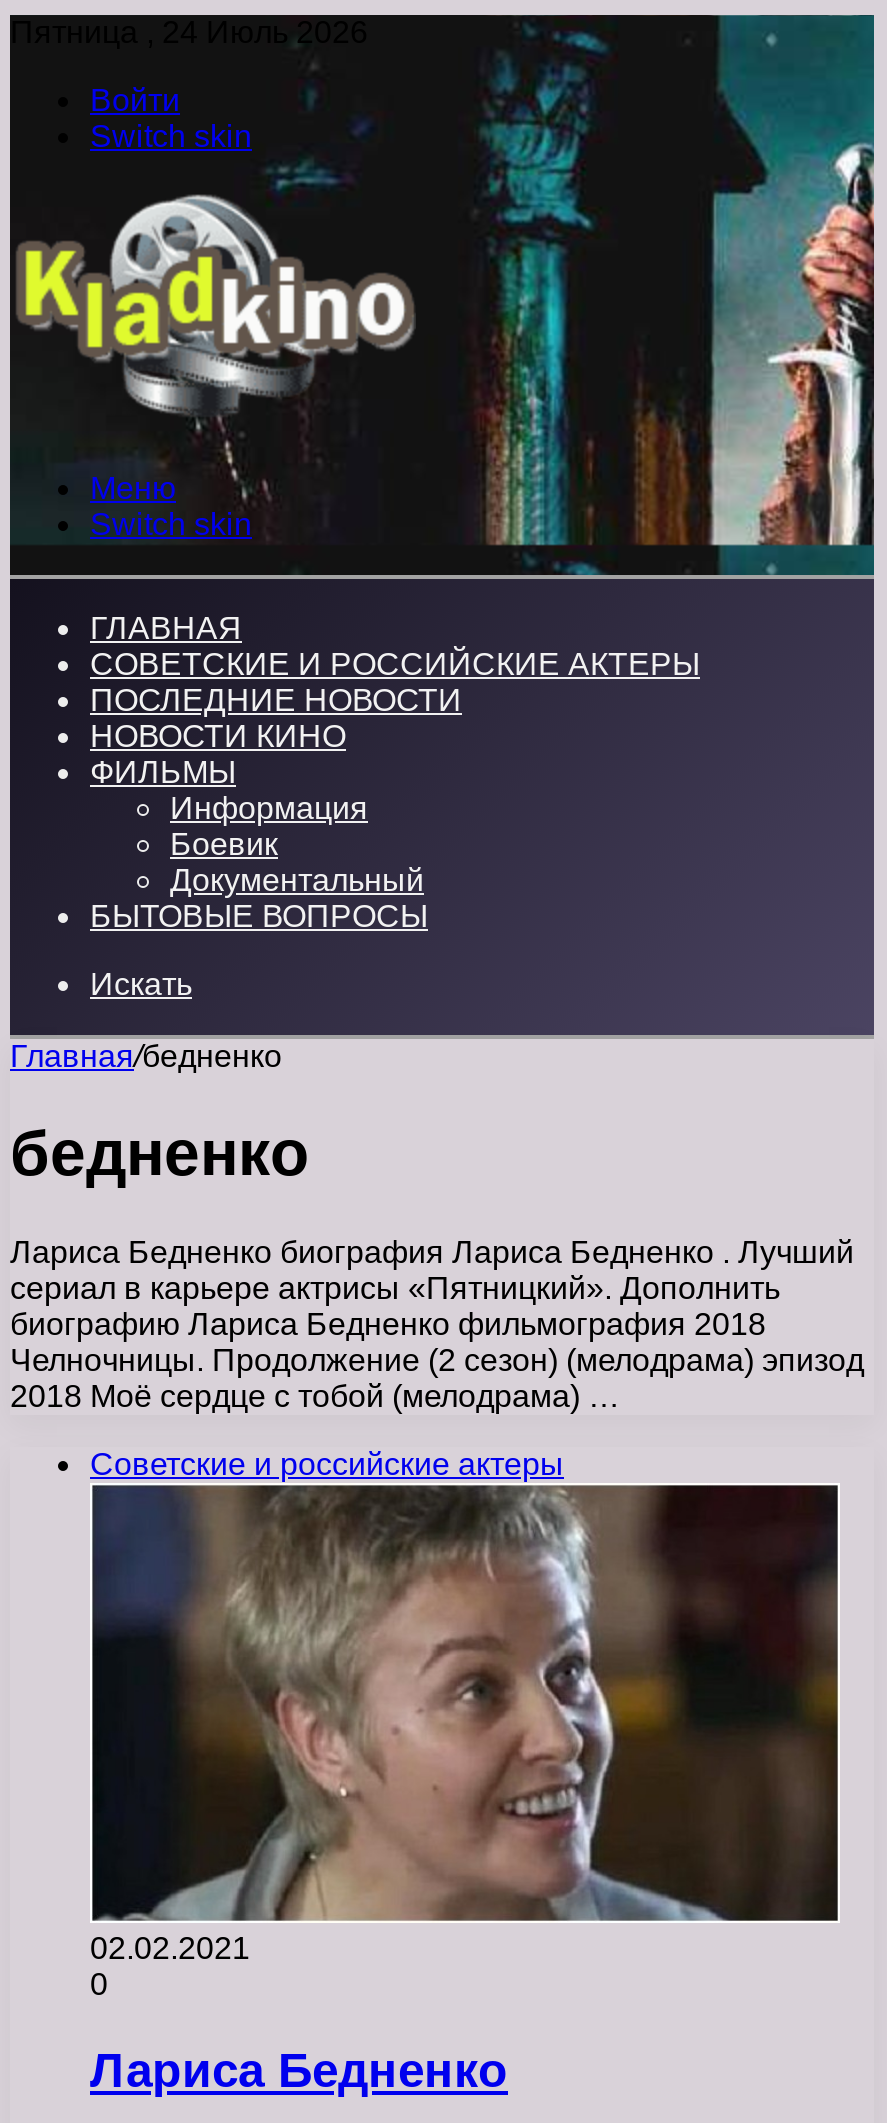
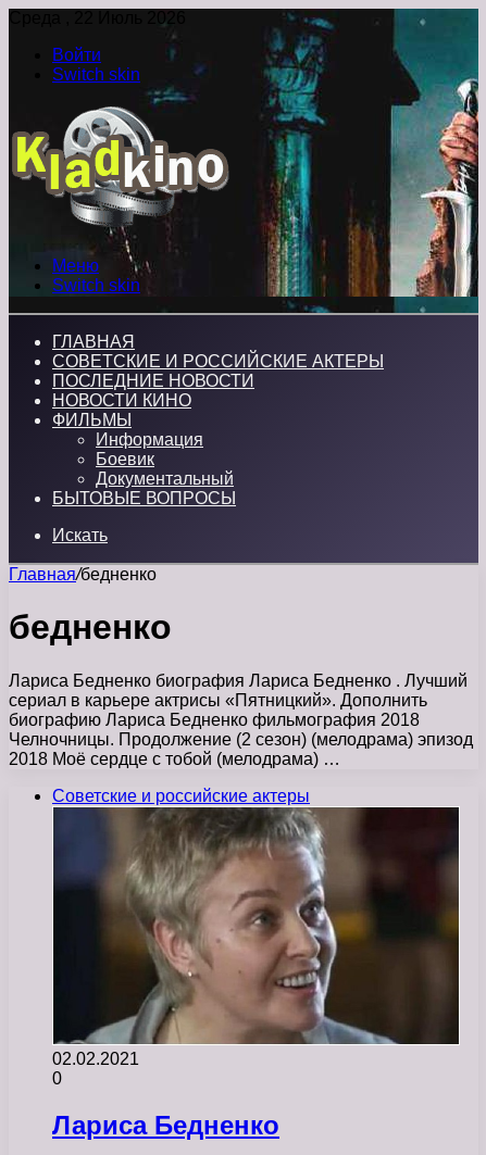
- Пятница , 24 Июль 2026
+ Среда , 22 Июль 2026
